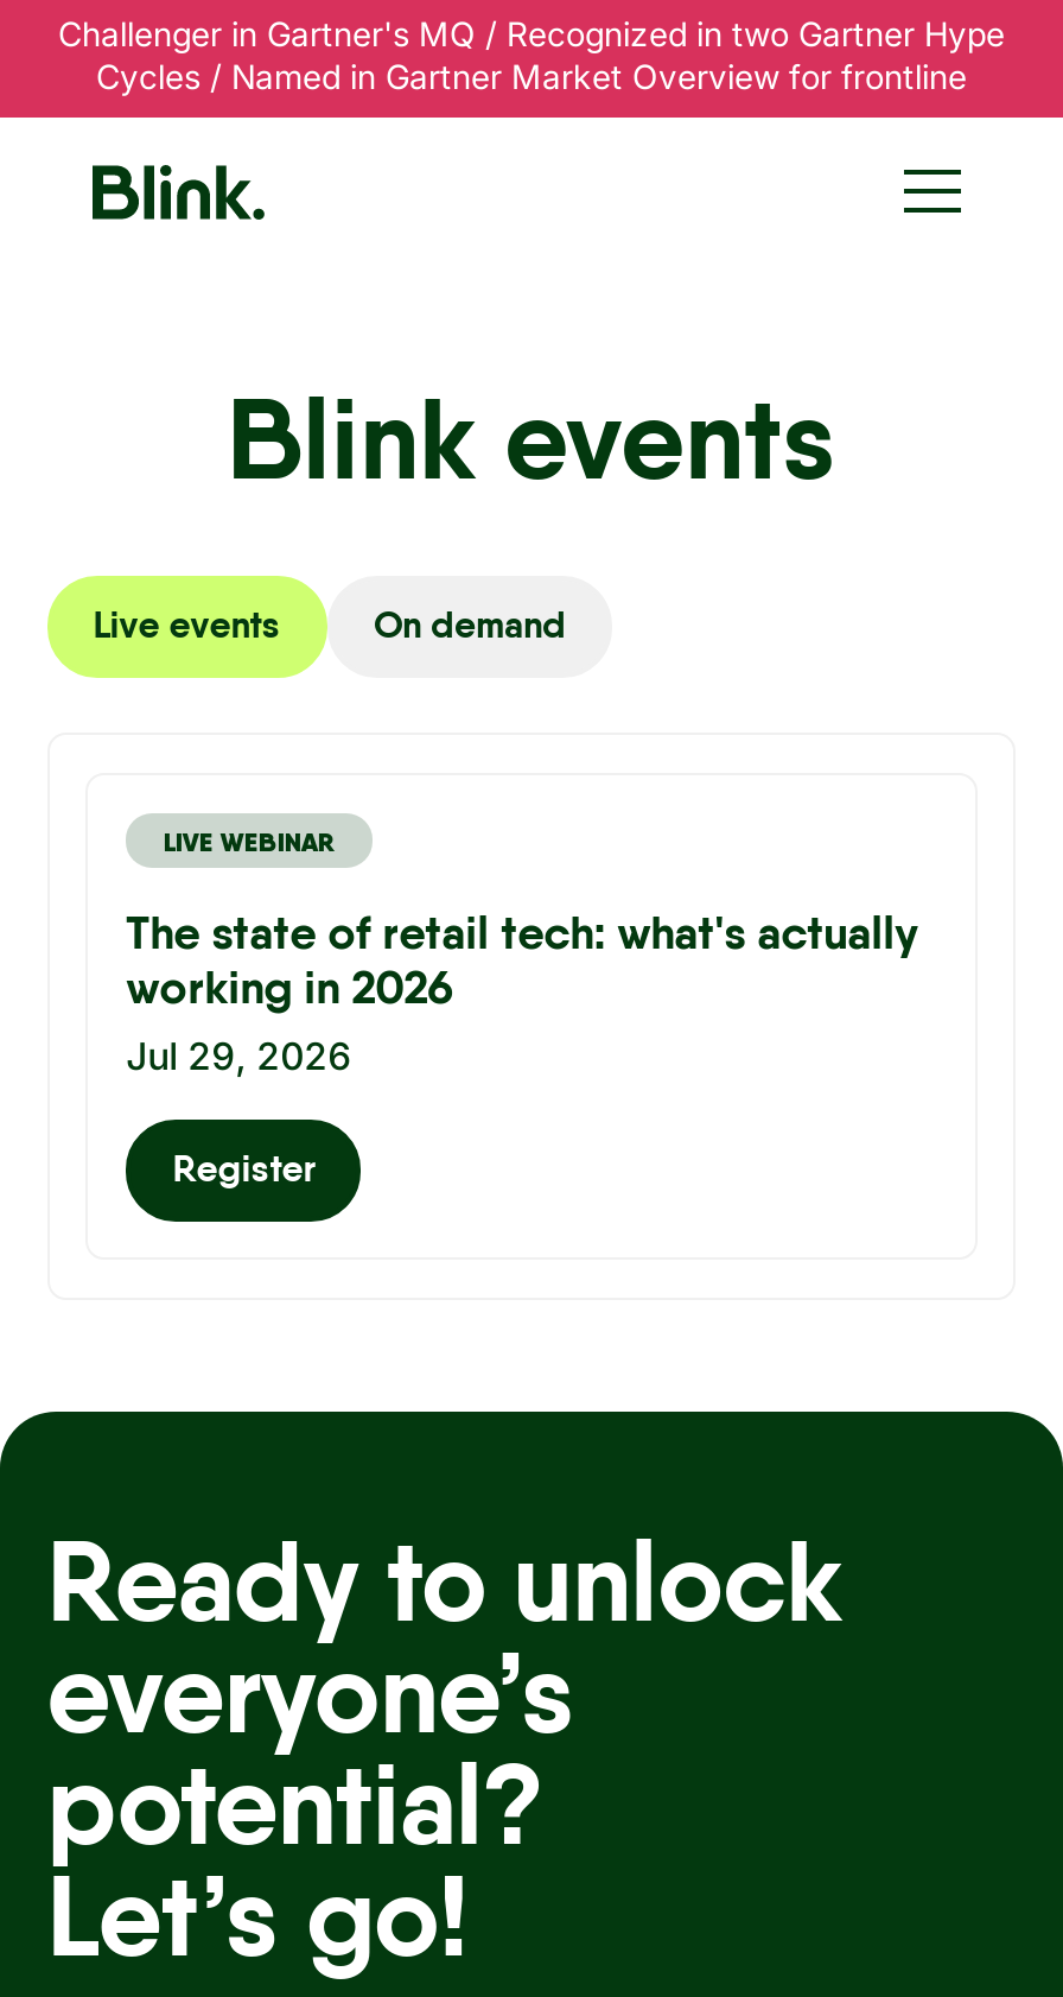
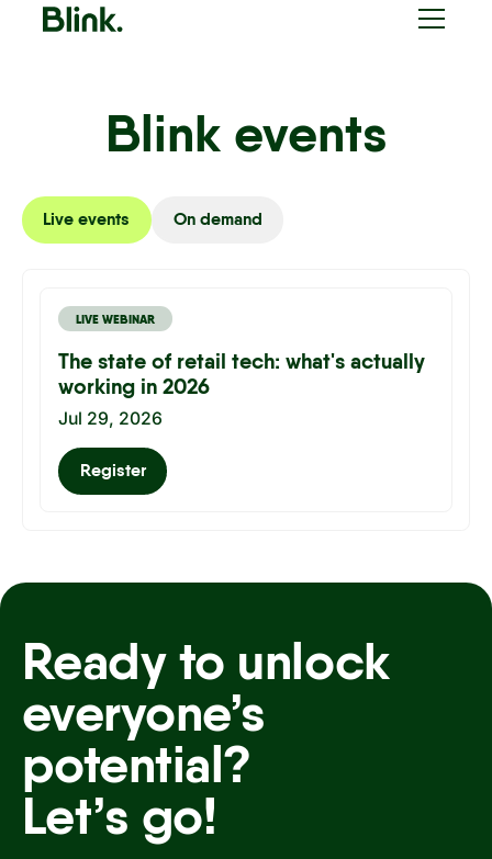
- Challenger in Gartner's MQ / Recognized in two Gartner Hype
- Cycles / Named in Gartner Market Overview for frontline
